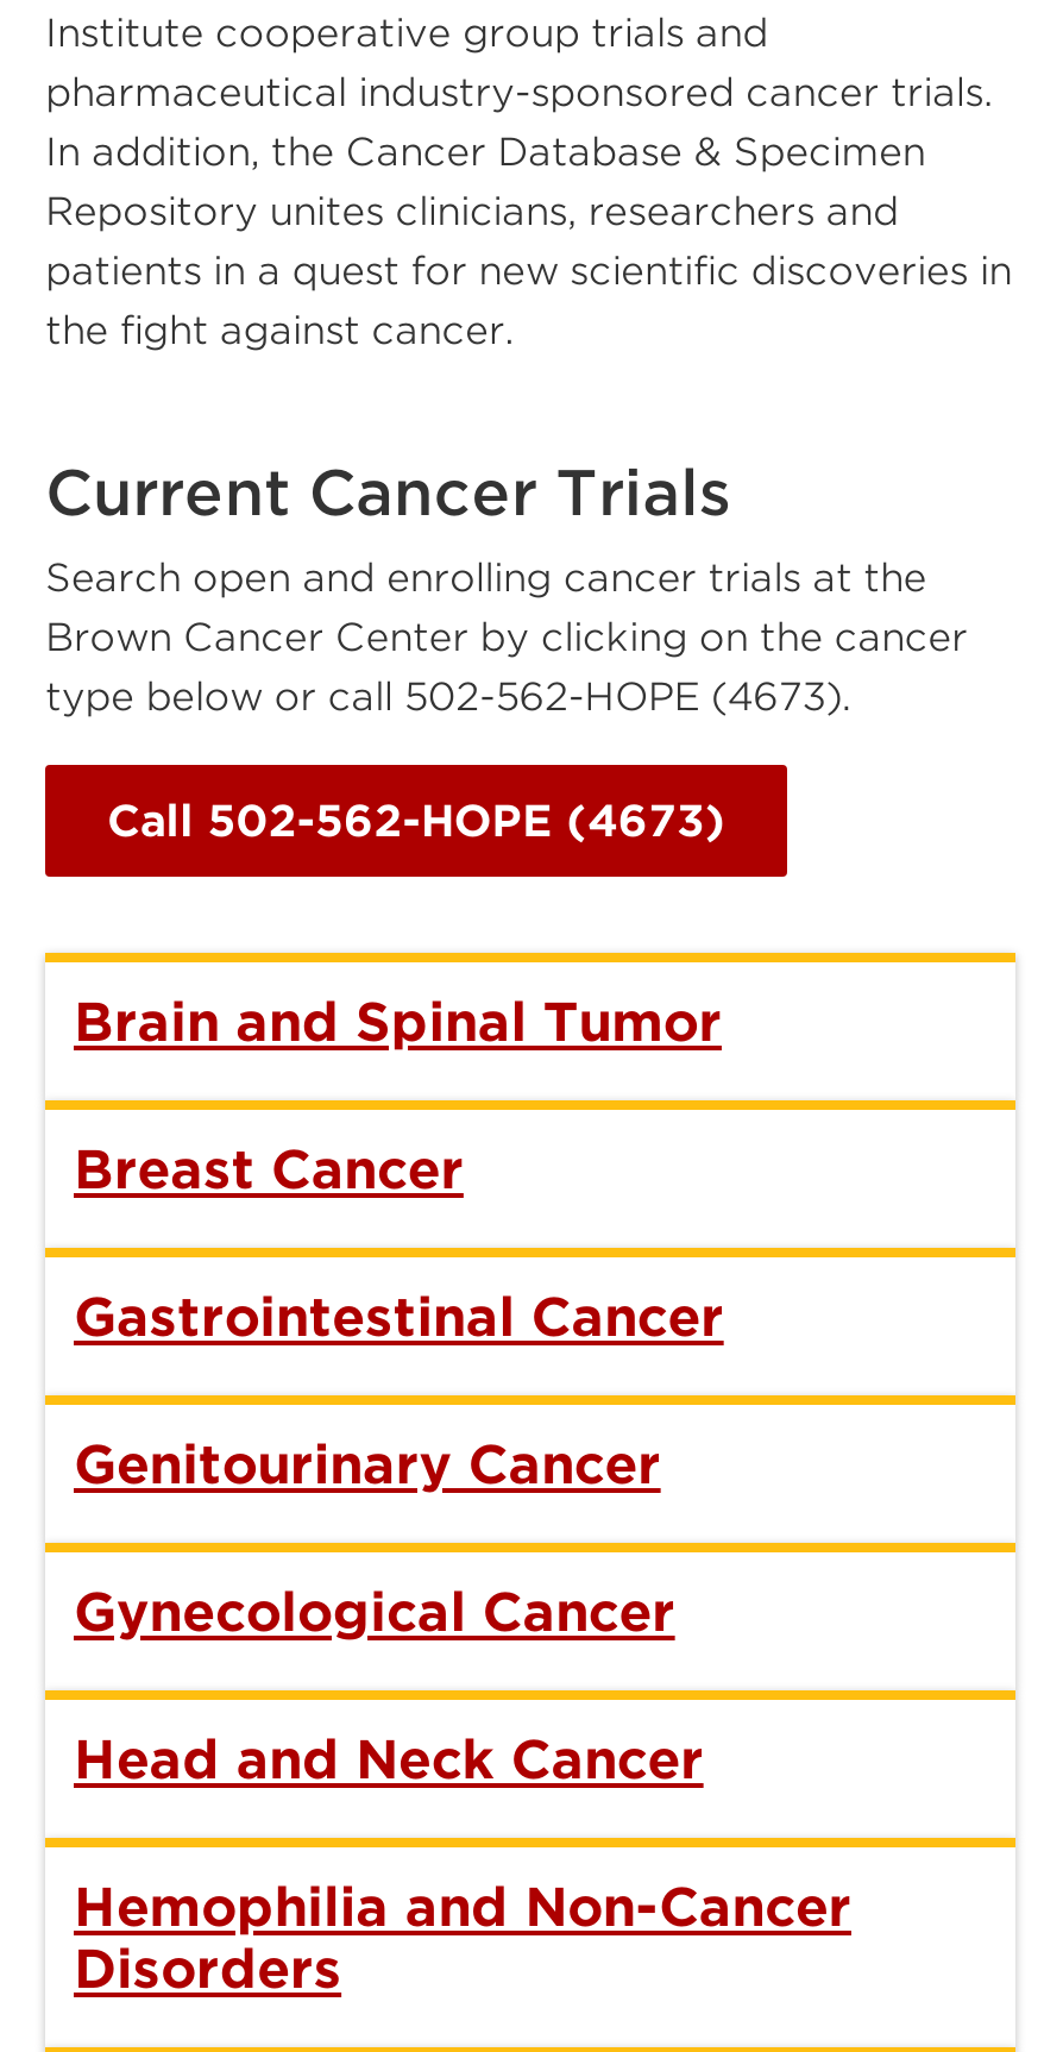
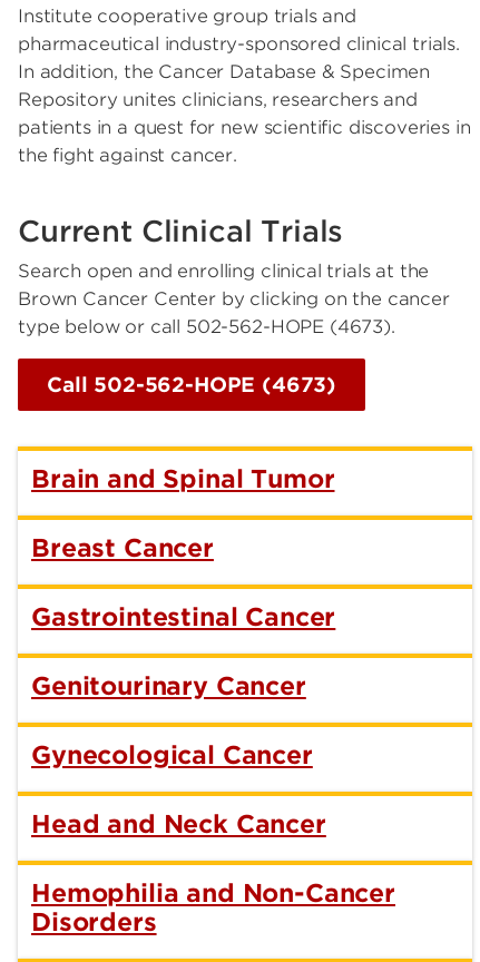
- pharmaceutical industry-sponsored cancer trials.
+ pharmaceutical industry-sponsored clinical trials.

- Current Cancer Trials
+ Current Clinical Trials

- Search open and enrolling cancer trials at the
+ Search open and enrolling clinical trials at the
